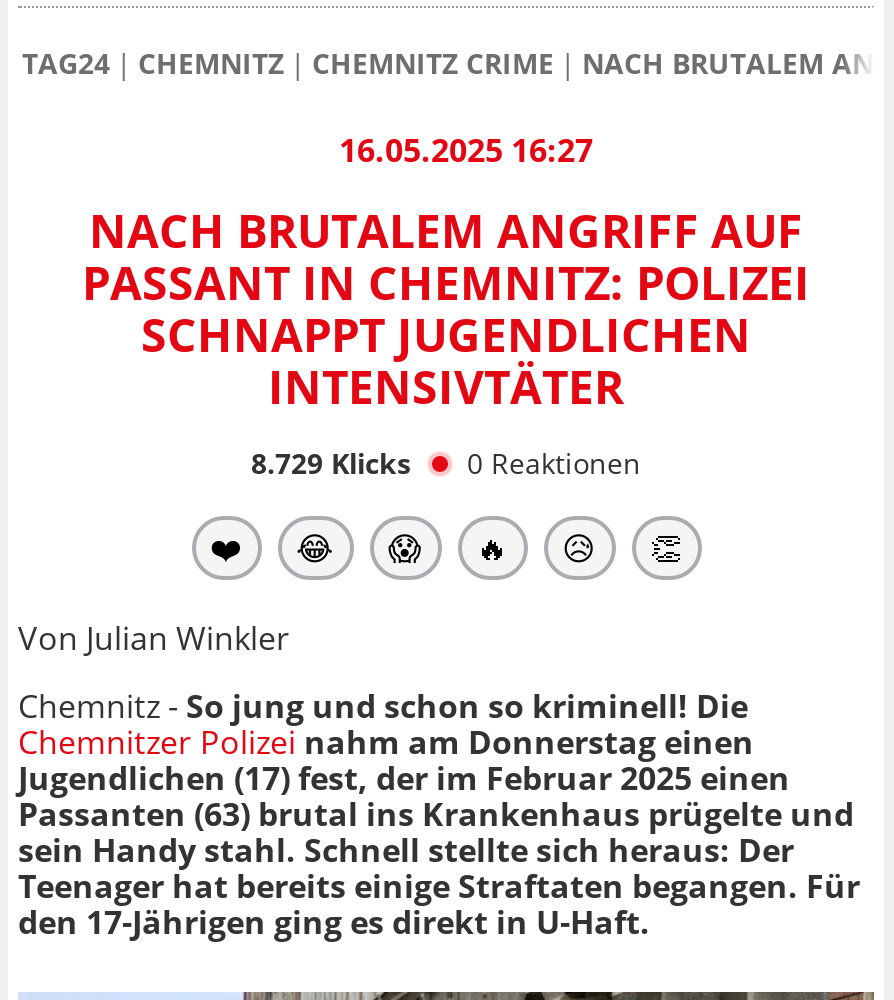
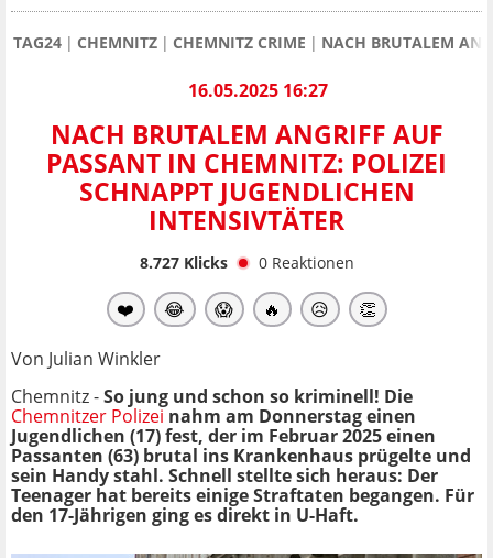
- 8.729 Klicks 0 Reaktionen
+ 8.727 Klicks 0 Reaktionen
